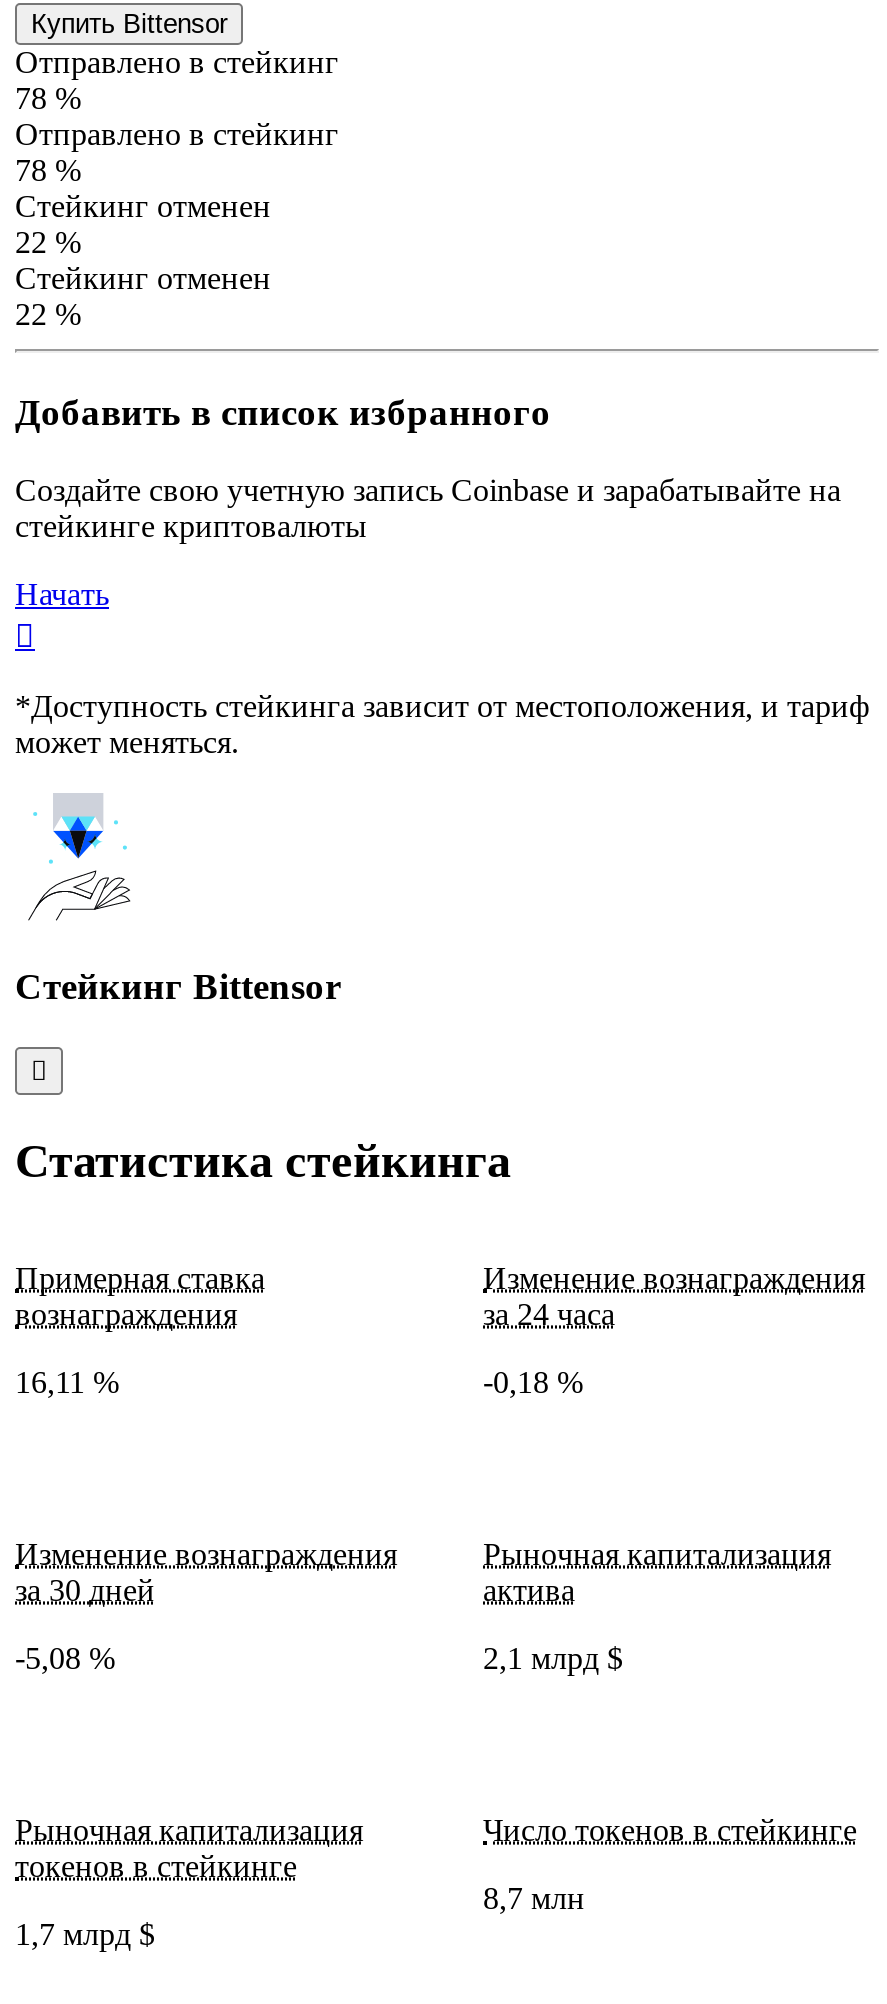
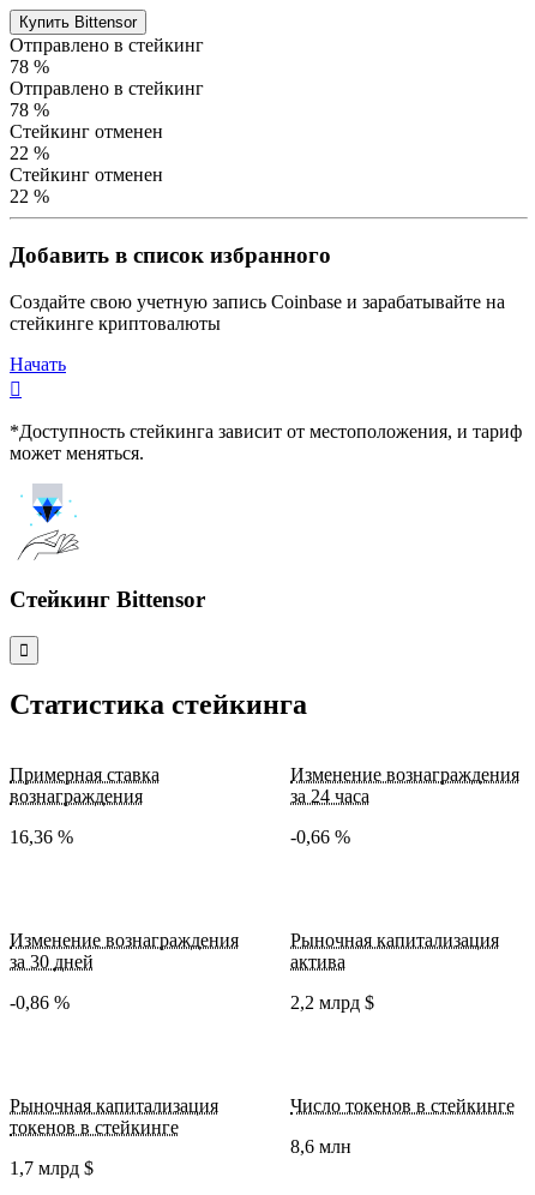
- 16,11 %
+ 16,36 %

- -0,18 %
+ -0,66 %

- -5,08 %
+ -0,86 %

- 2,1 млрд $
+ 2,2 млрд $

- 8,7 млн
+ 8,6 млн
